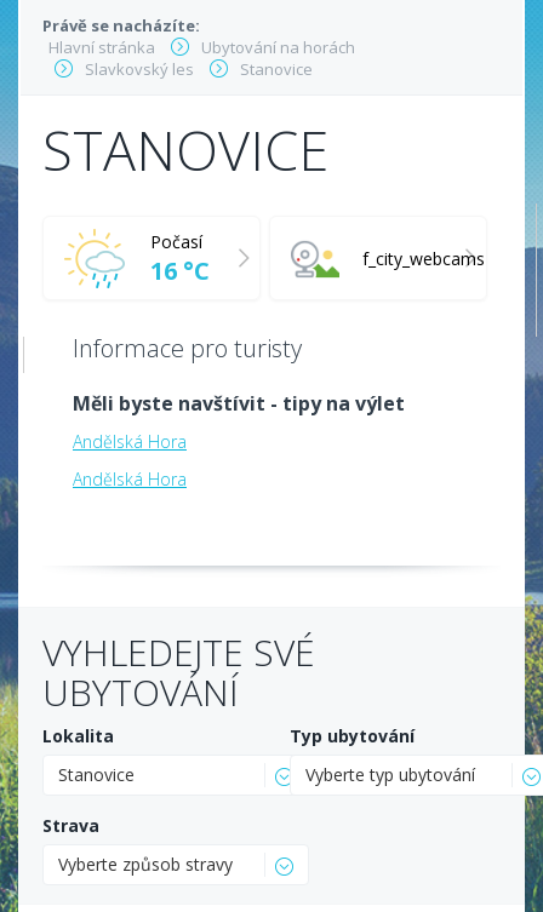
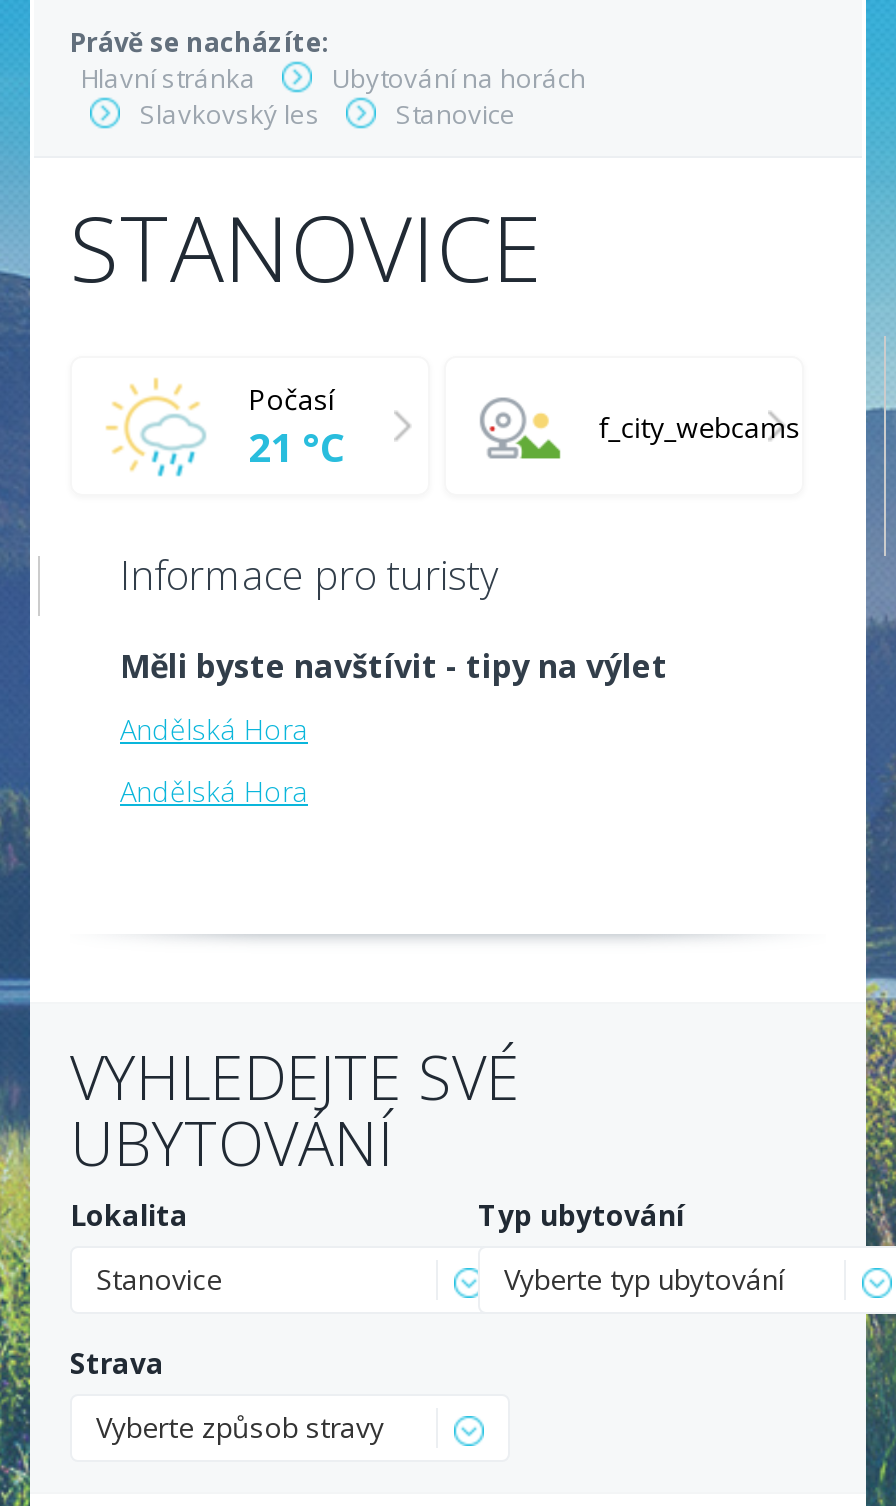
- 16 °C
+ 21 °C
